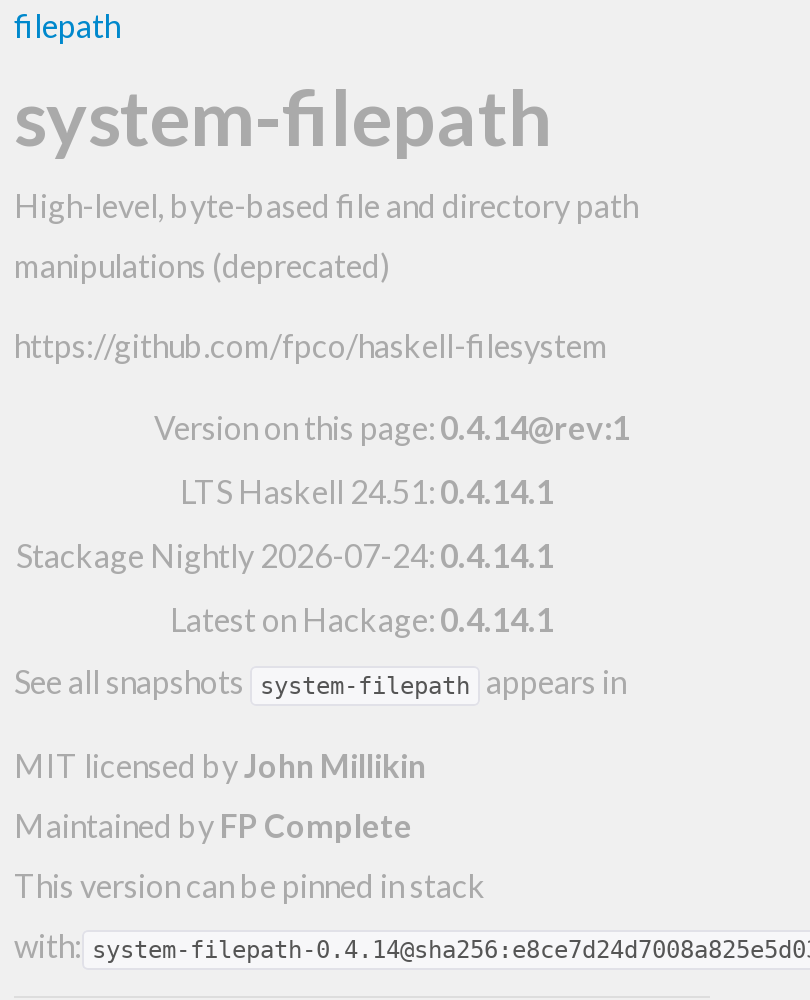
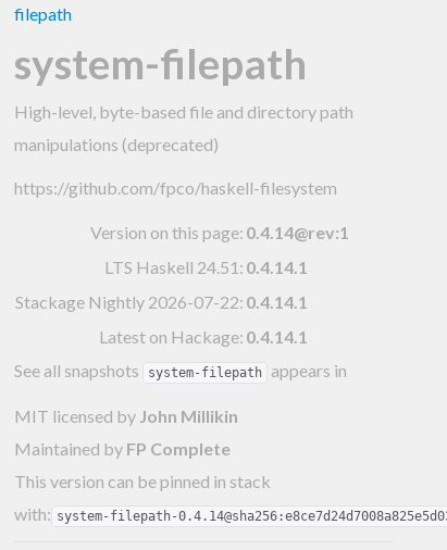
- Stackage Nightly 2026-07-24: 0.4.14.1
+ Stackage Nightly 2026-07-22: 0.4.14.1
